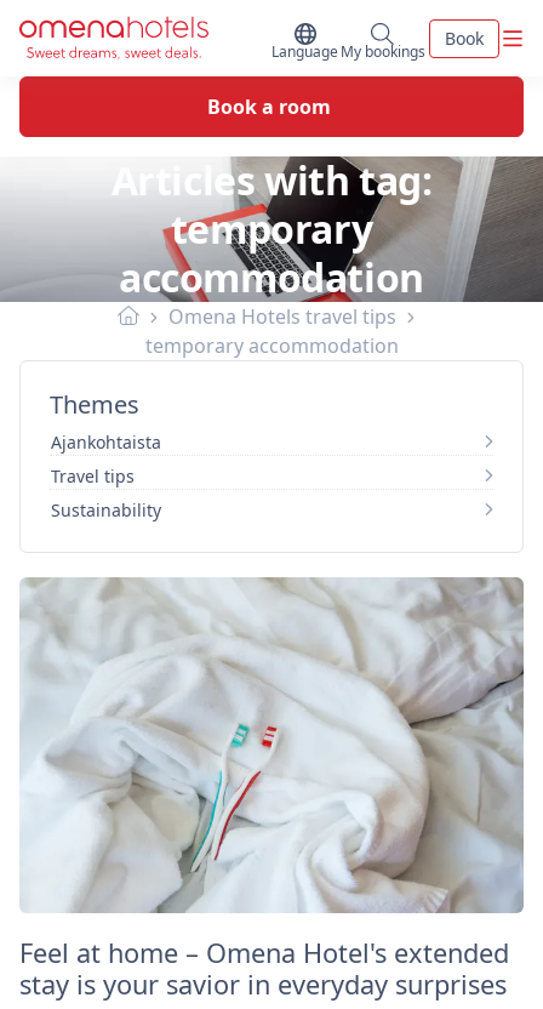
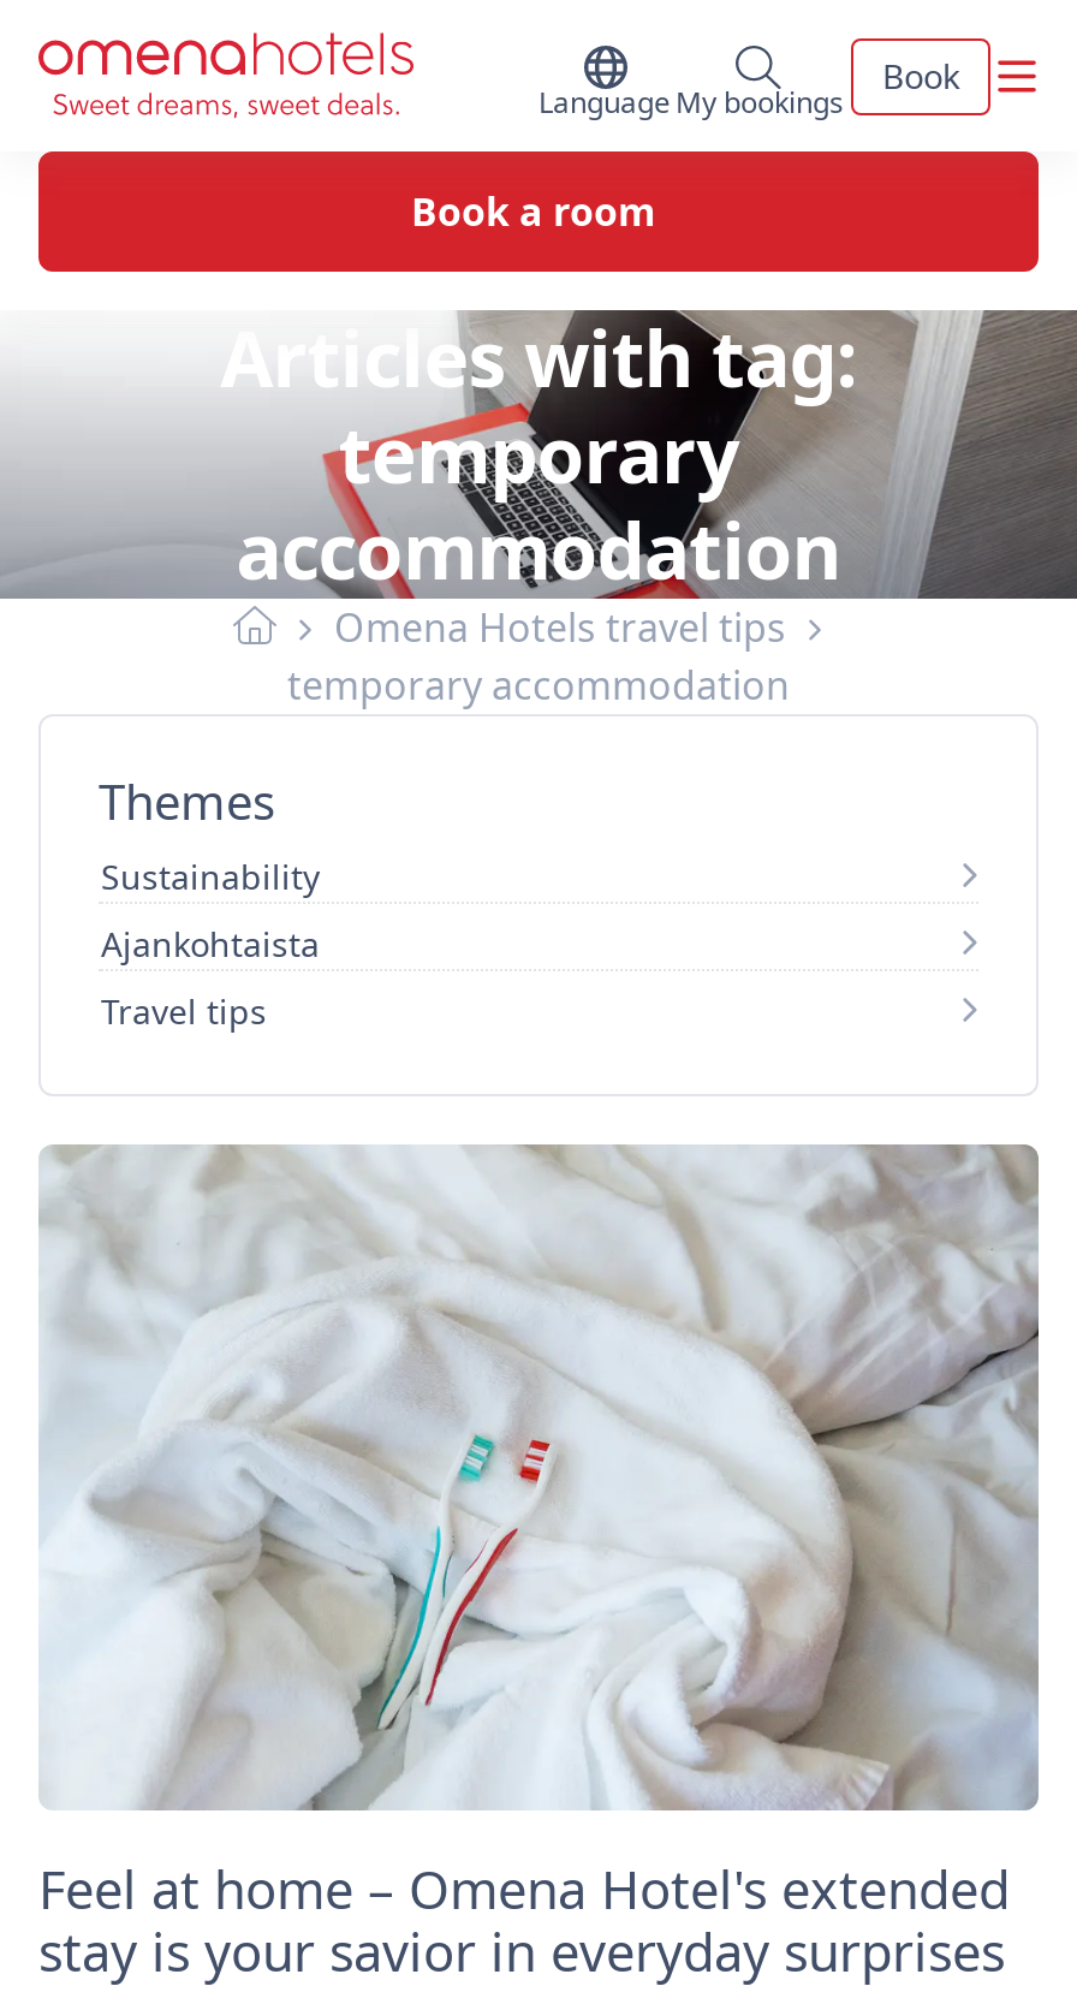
moved down: Ajankohtaista | Travel tips

moved up: Sustainability
